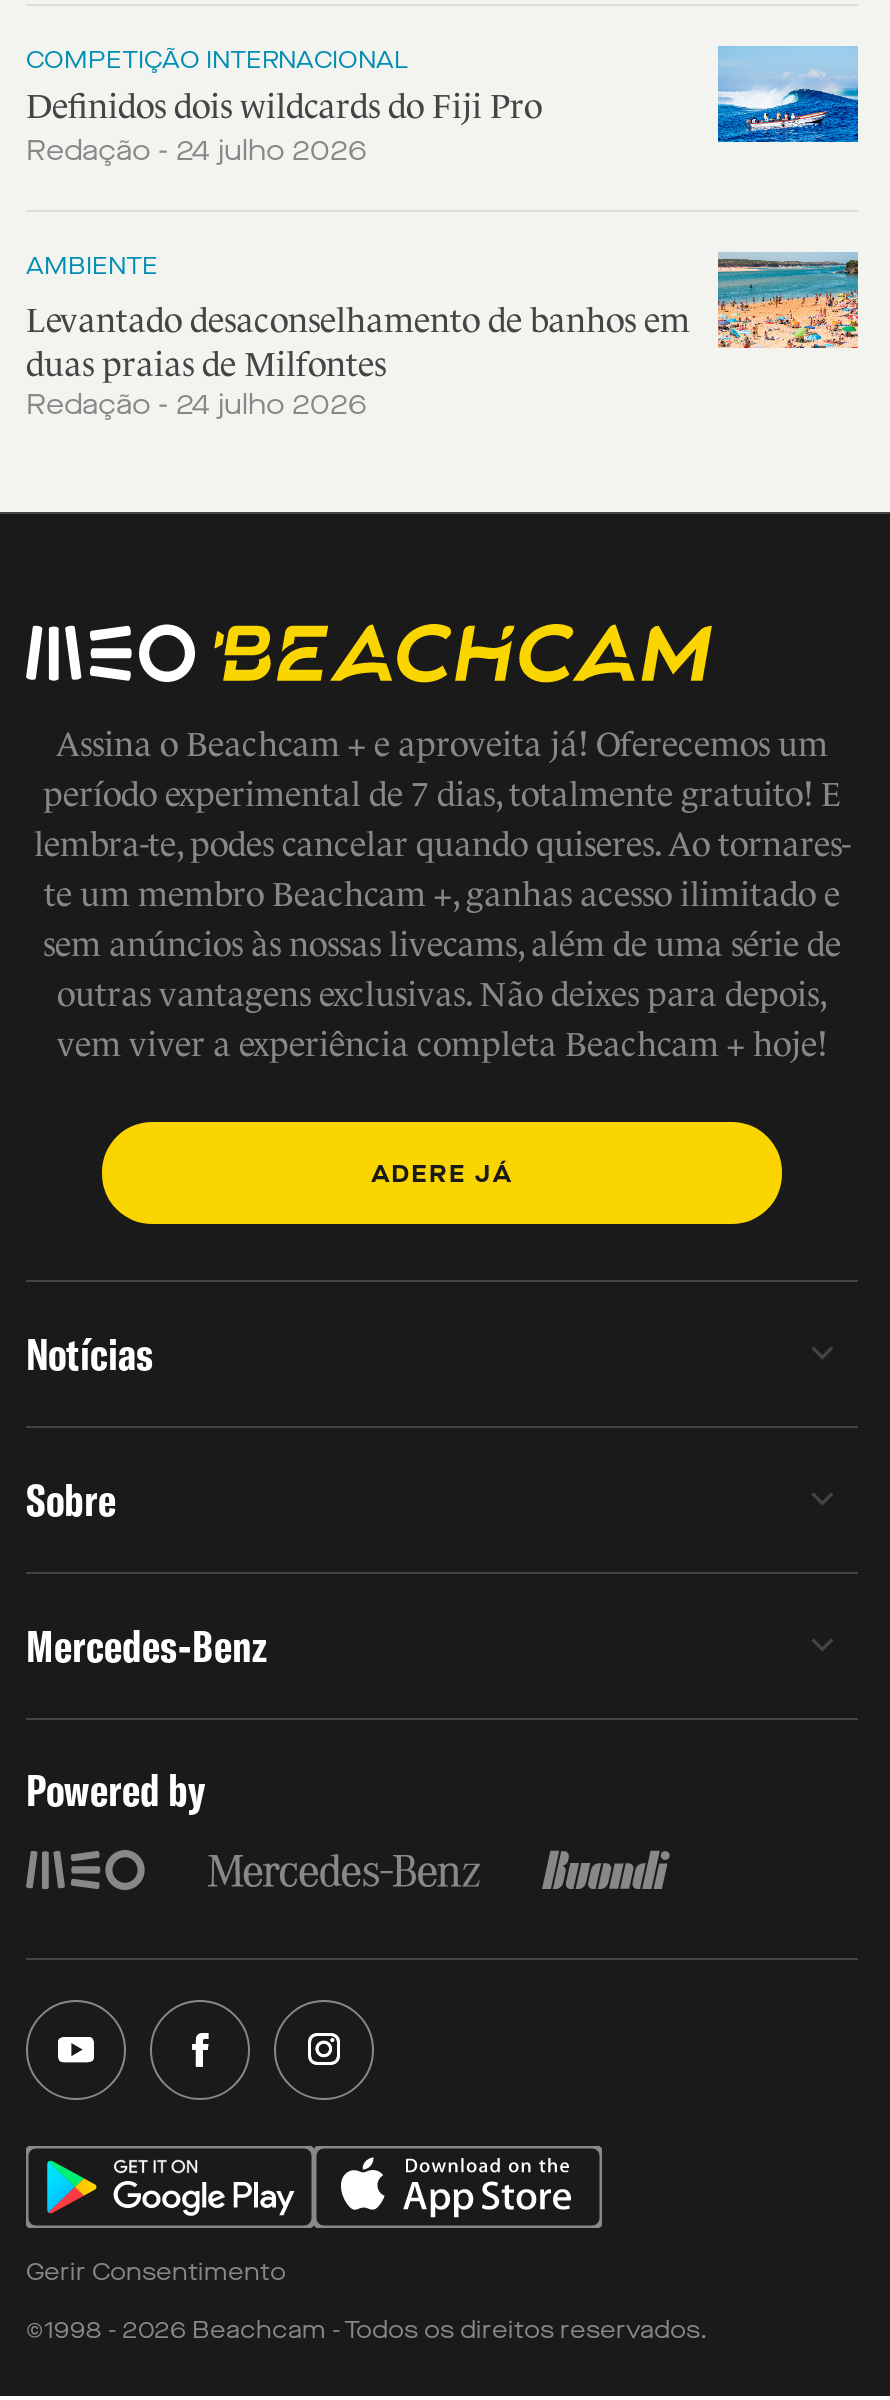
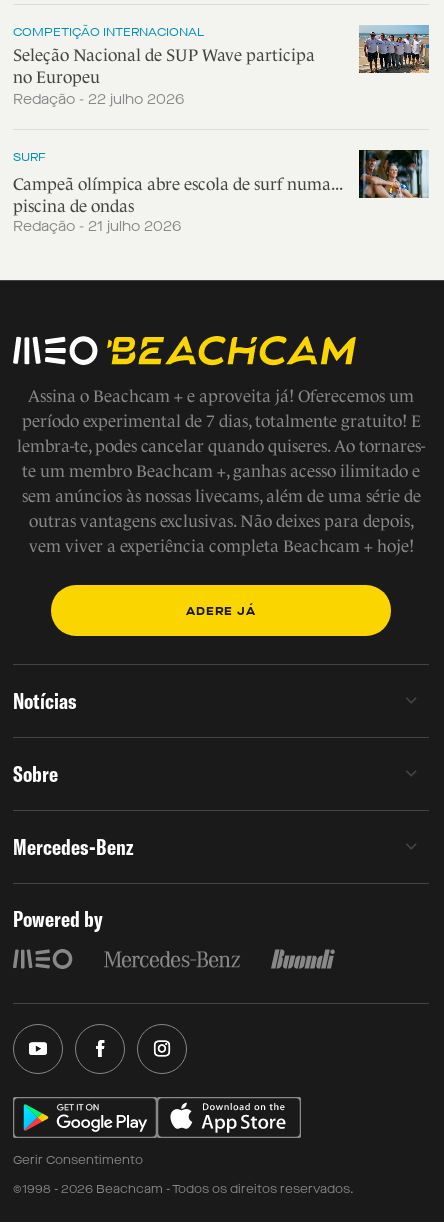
- [image]
+ [image]

- Definidos dois wildcards do Fiji Pro
- Redação - 24 julho 2026
+ Seleção Nacional de SUP Wave participa
+ no Europeu
+ Redação - 22 julho 2026

- AMBIENTE
+ SURF

- [image]
- Levantado desaconselhamento de banhos em
- duas praias de Milfontes
- Redação - 24 julho 2026
+ [image]
+ Campeã olímpica abre escola de surf numa...
+ piscina de ondas
+ Redação - 21 julho 2026
